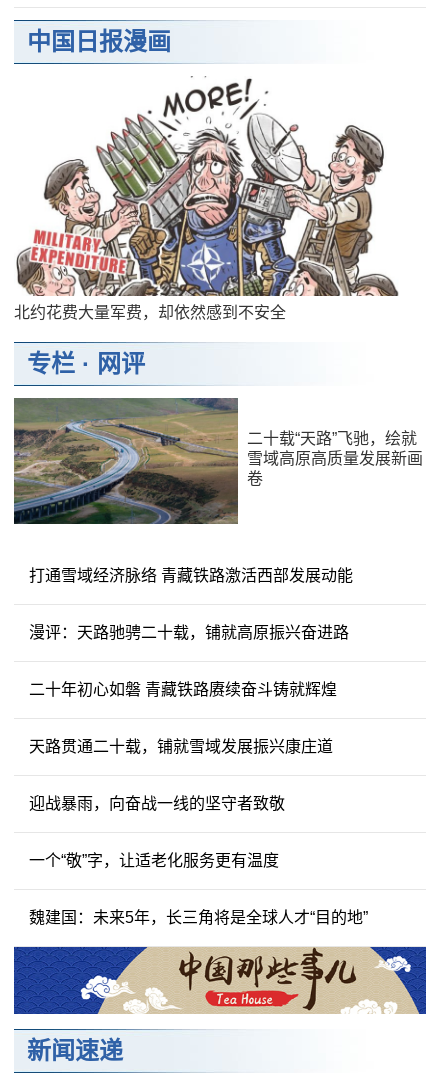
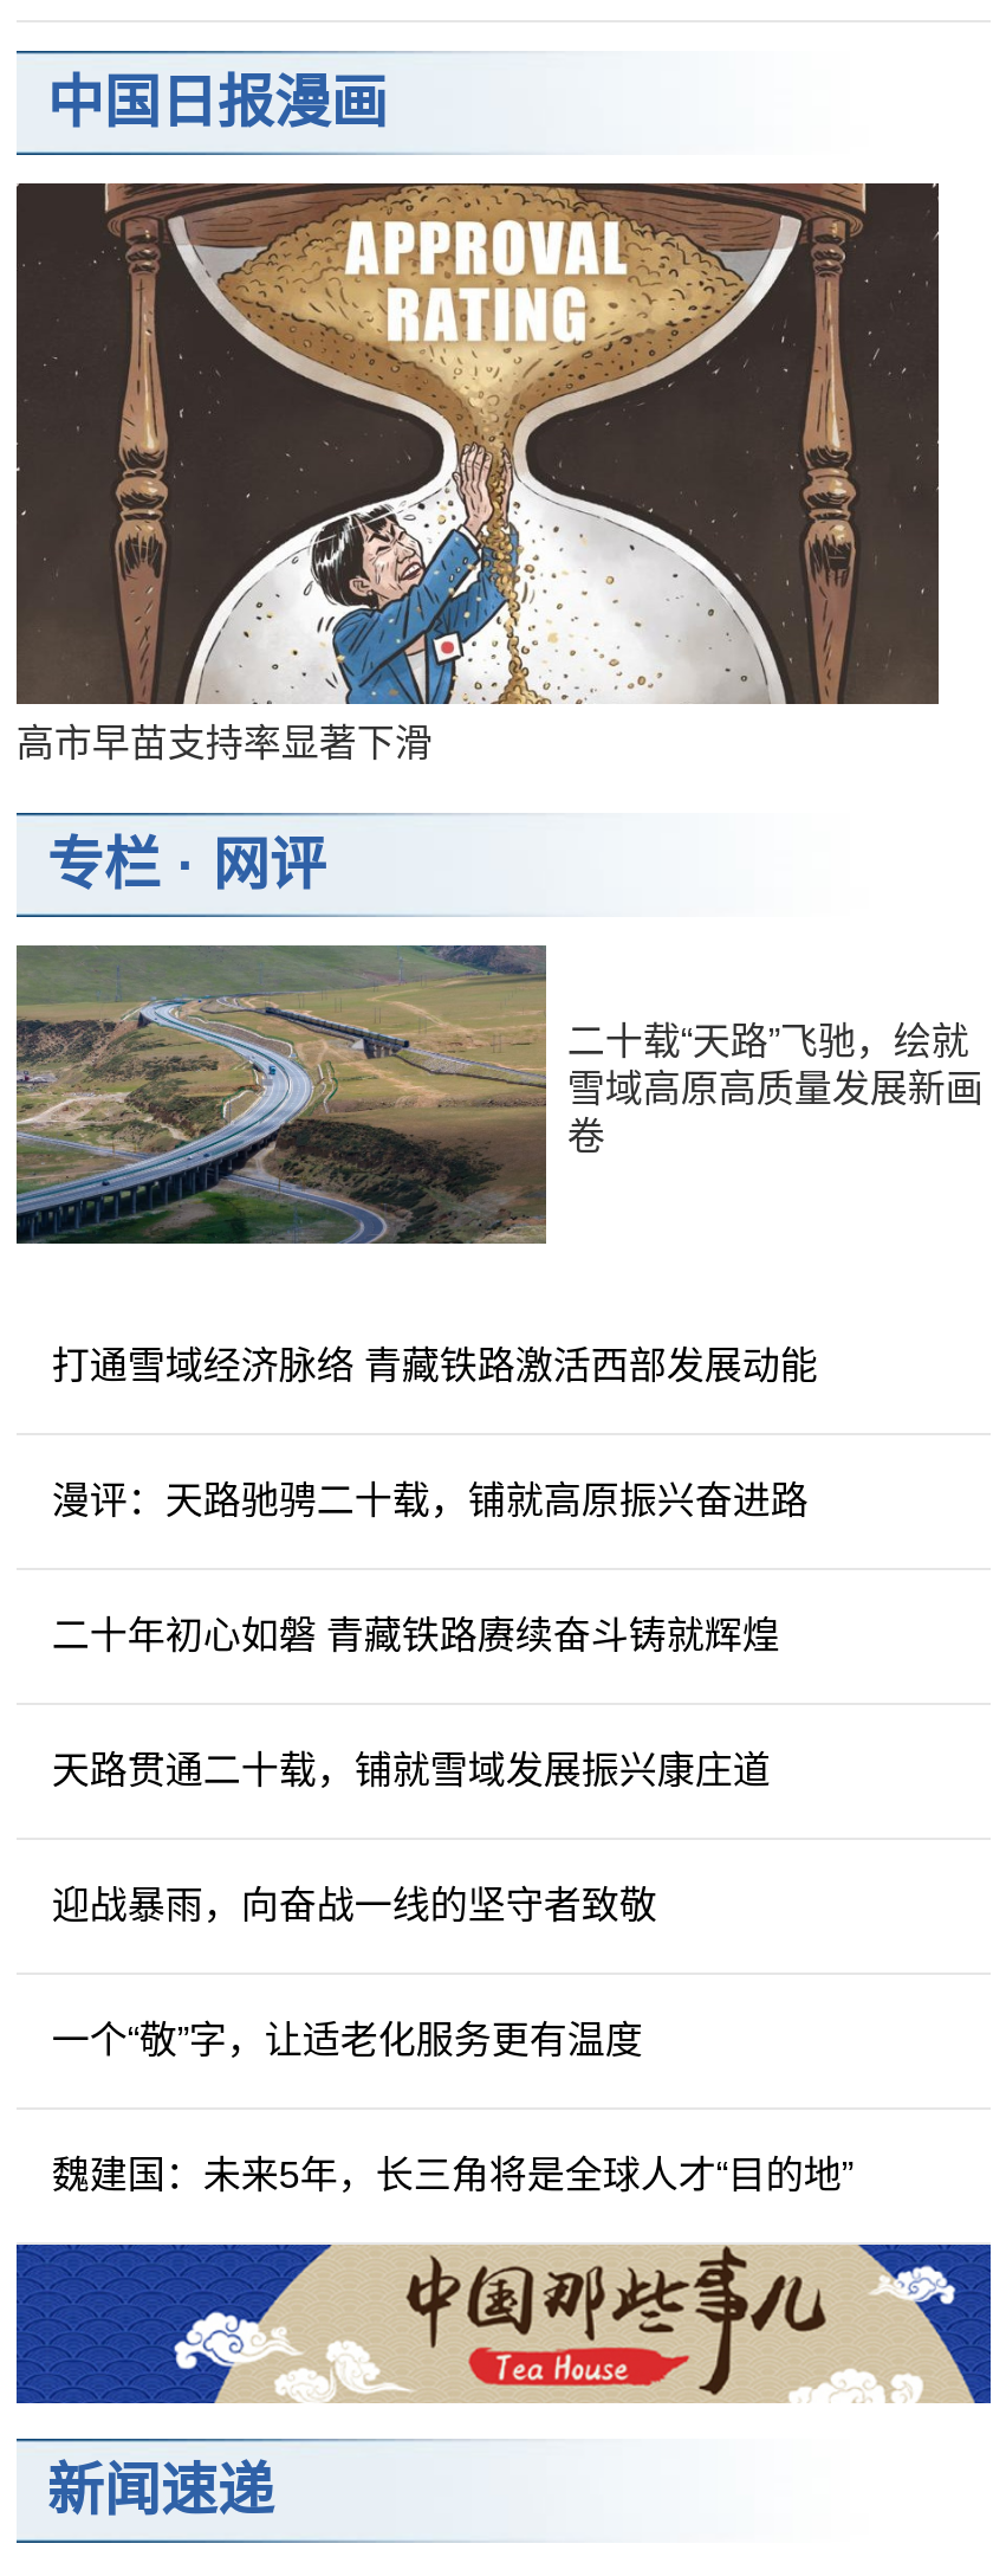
- [image]
- 北约花费大量军费，却依然感到不安全
+ [image]
+ 高市早苗支持率显著下滑
